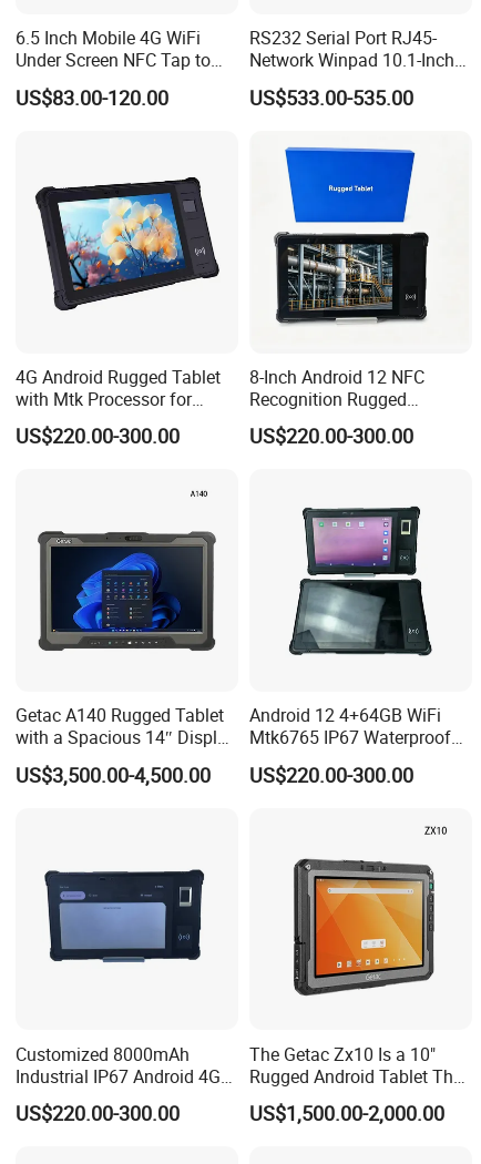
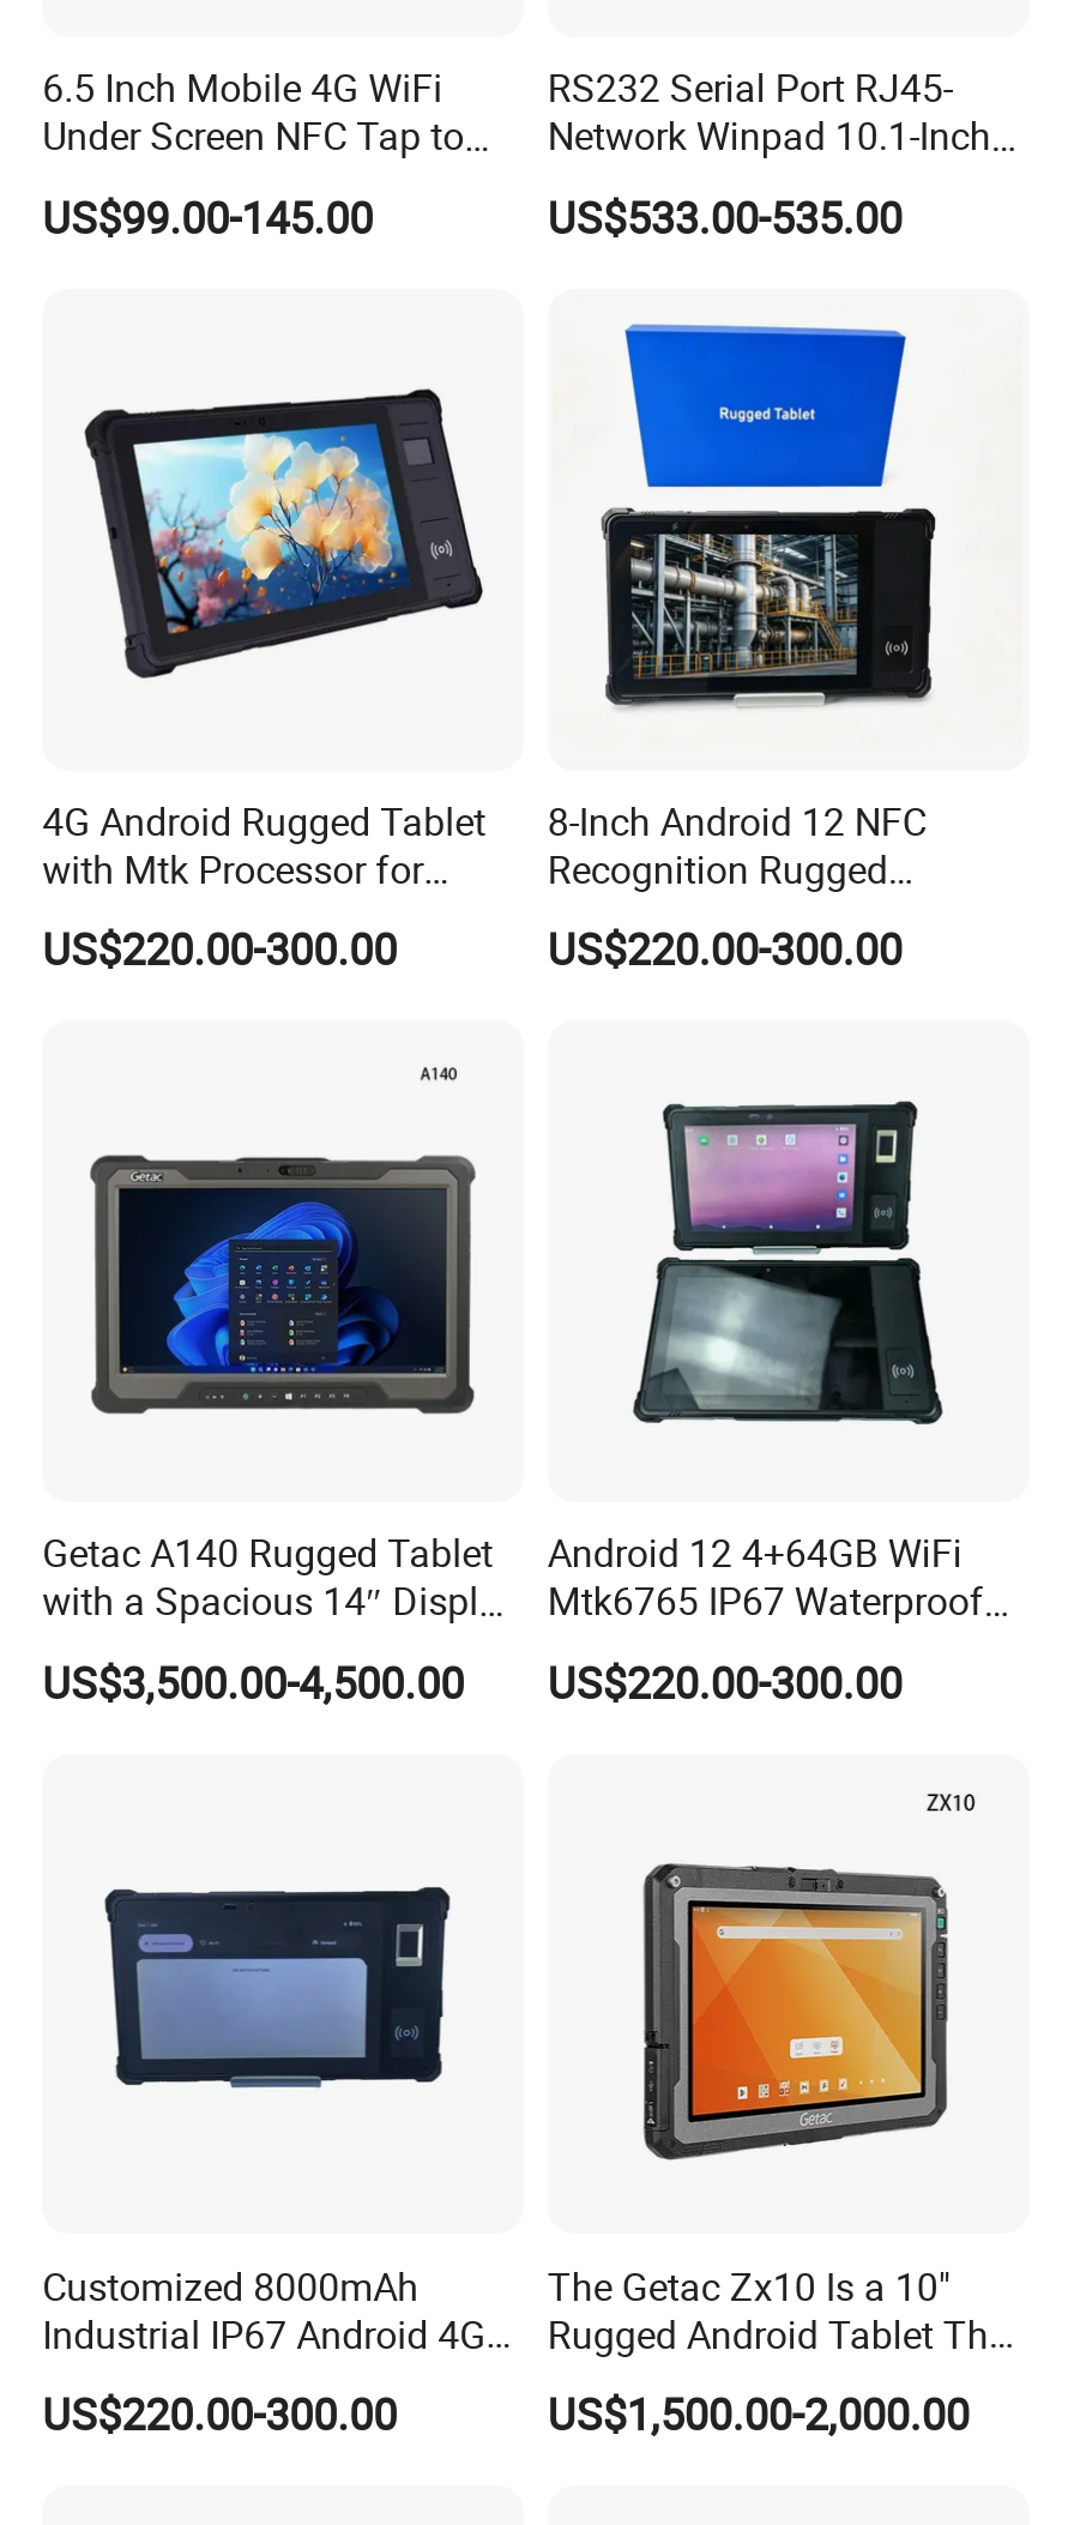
- US$83.00-120.00
+ US$99.00-145.00
